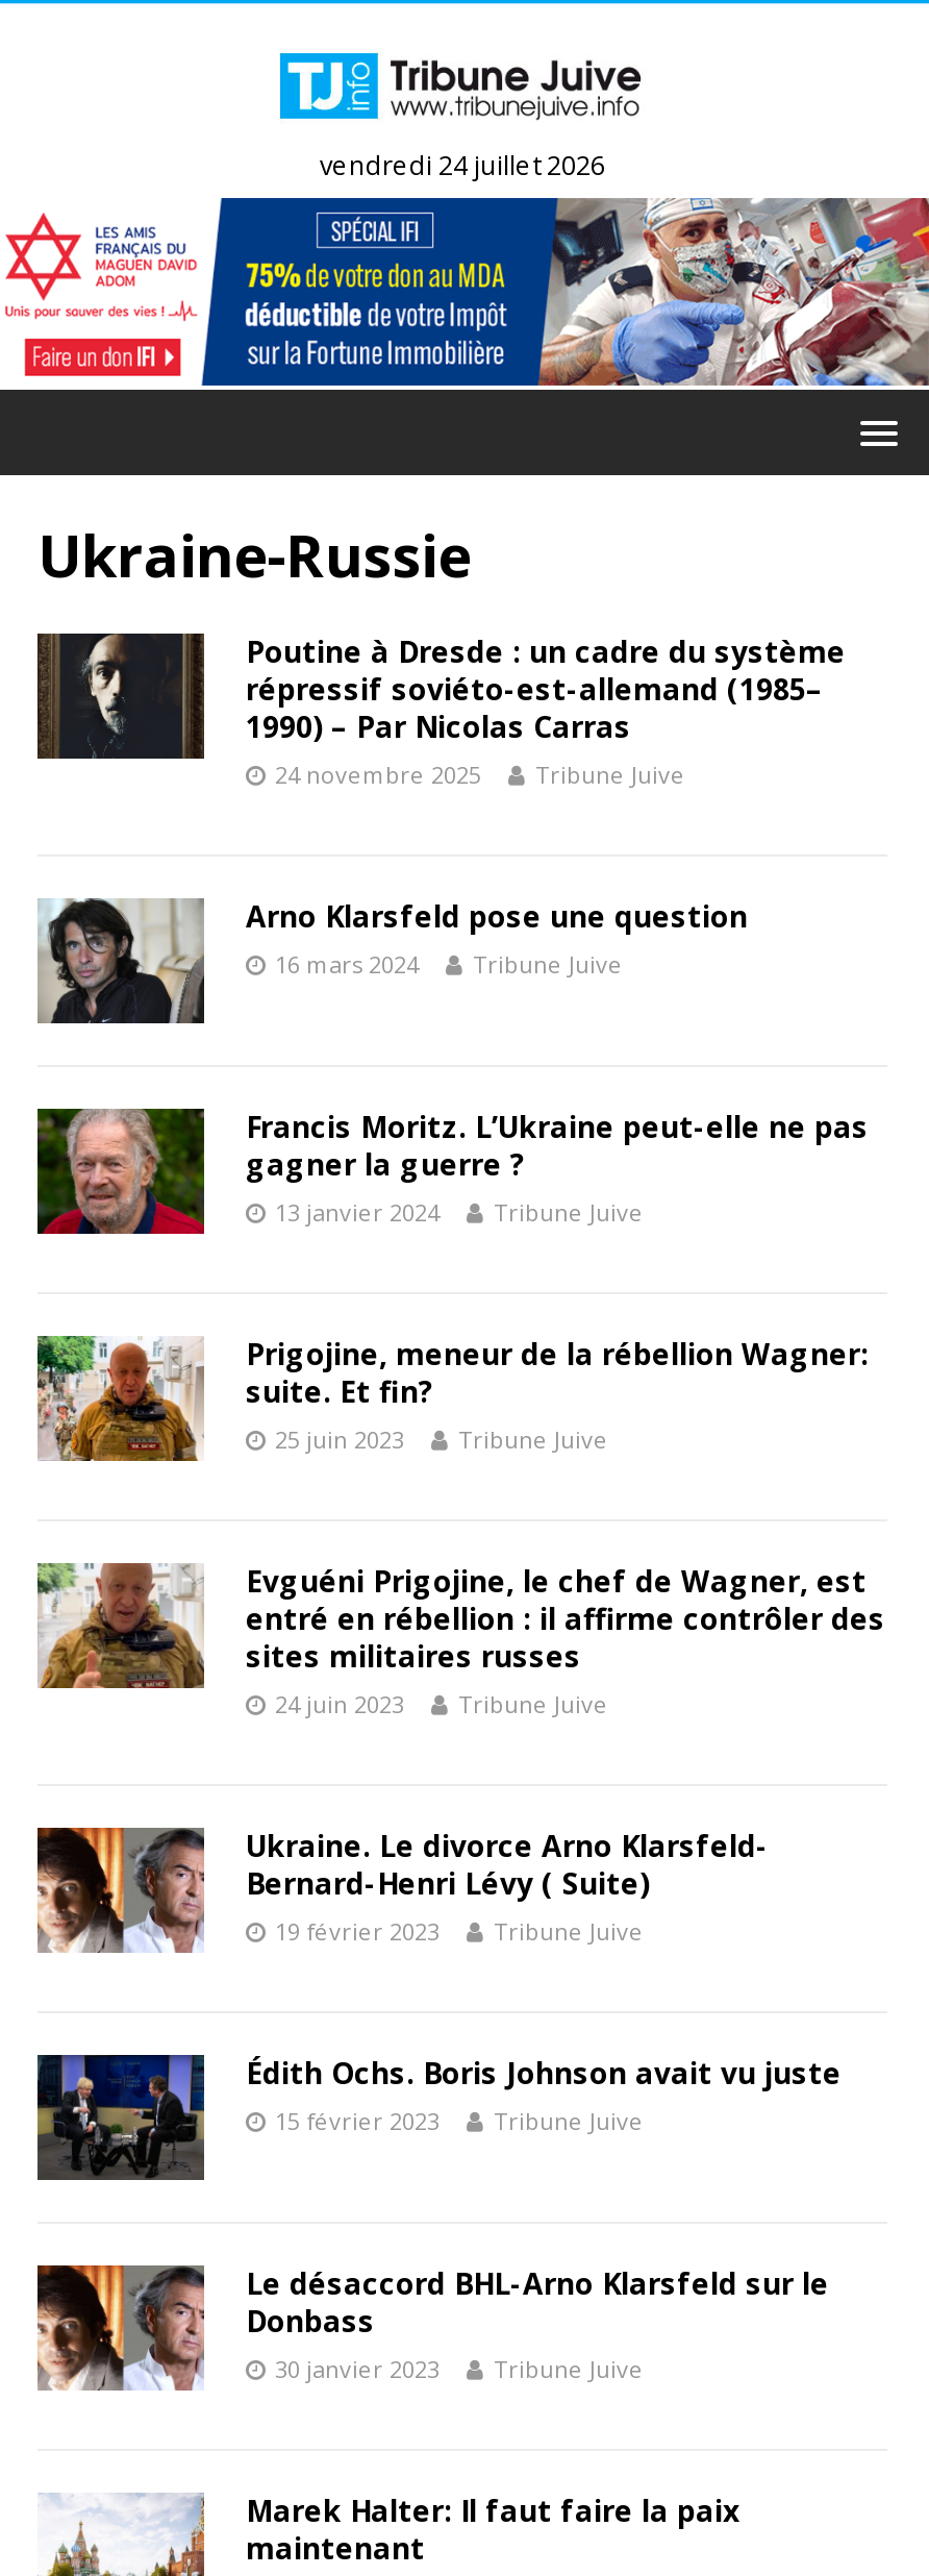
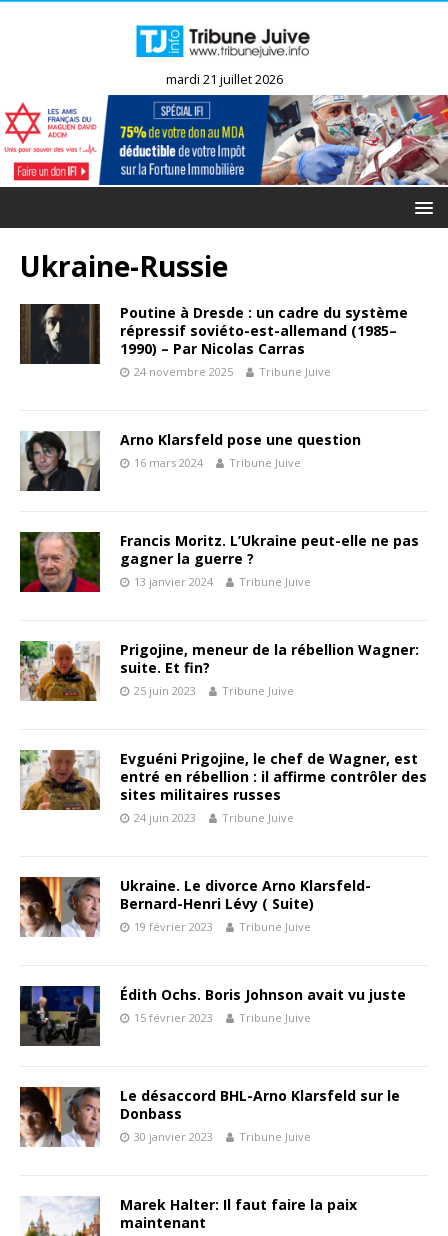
- vendredi 24 juillet 2026
+ mardi 21 juillet 2026
